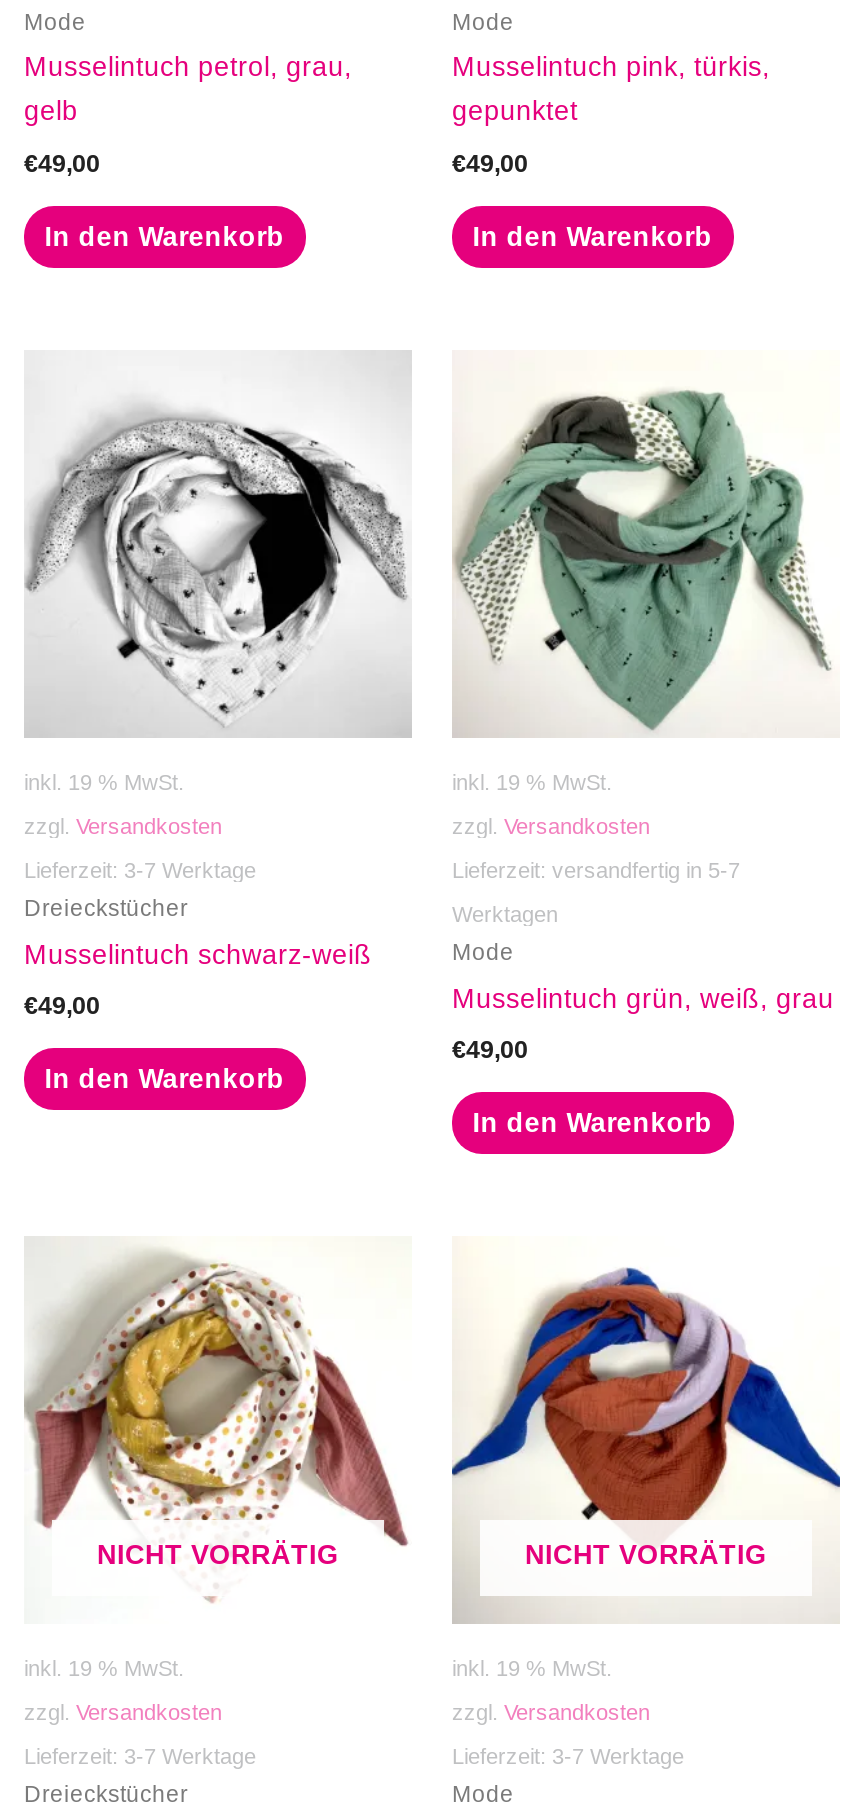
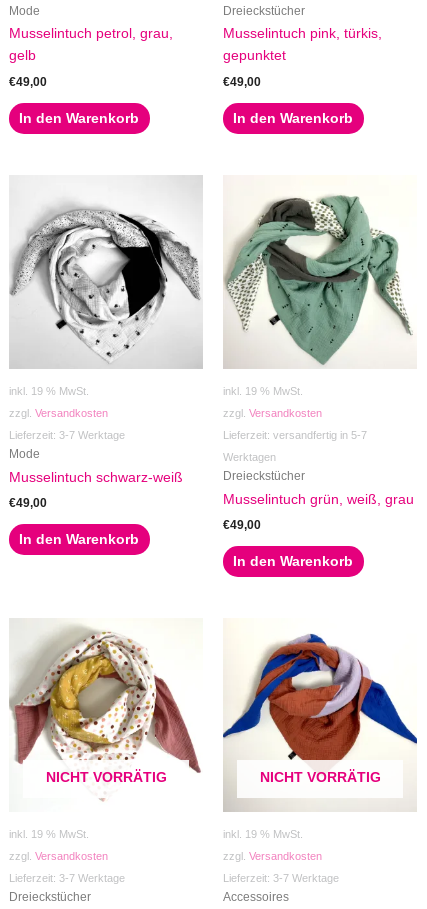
- Mode
+ Dreieckstücher

- Dreieckstücher
+ Mode

- Mode
+ Dreieckstücher

- Mode
+ Accessoires
